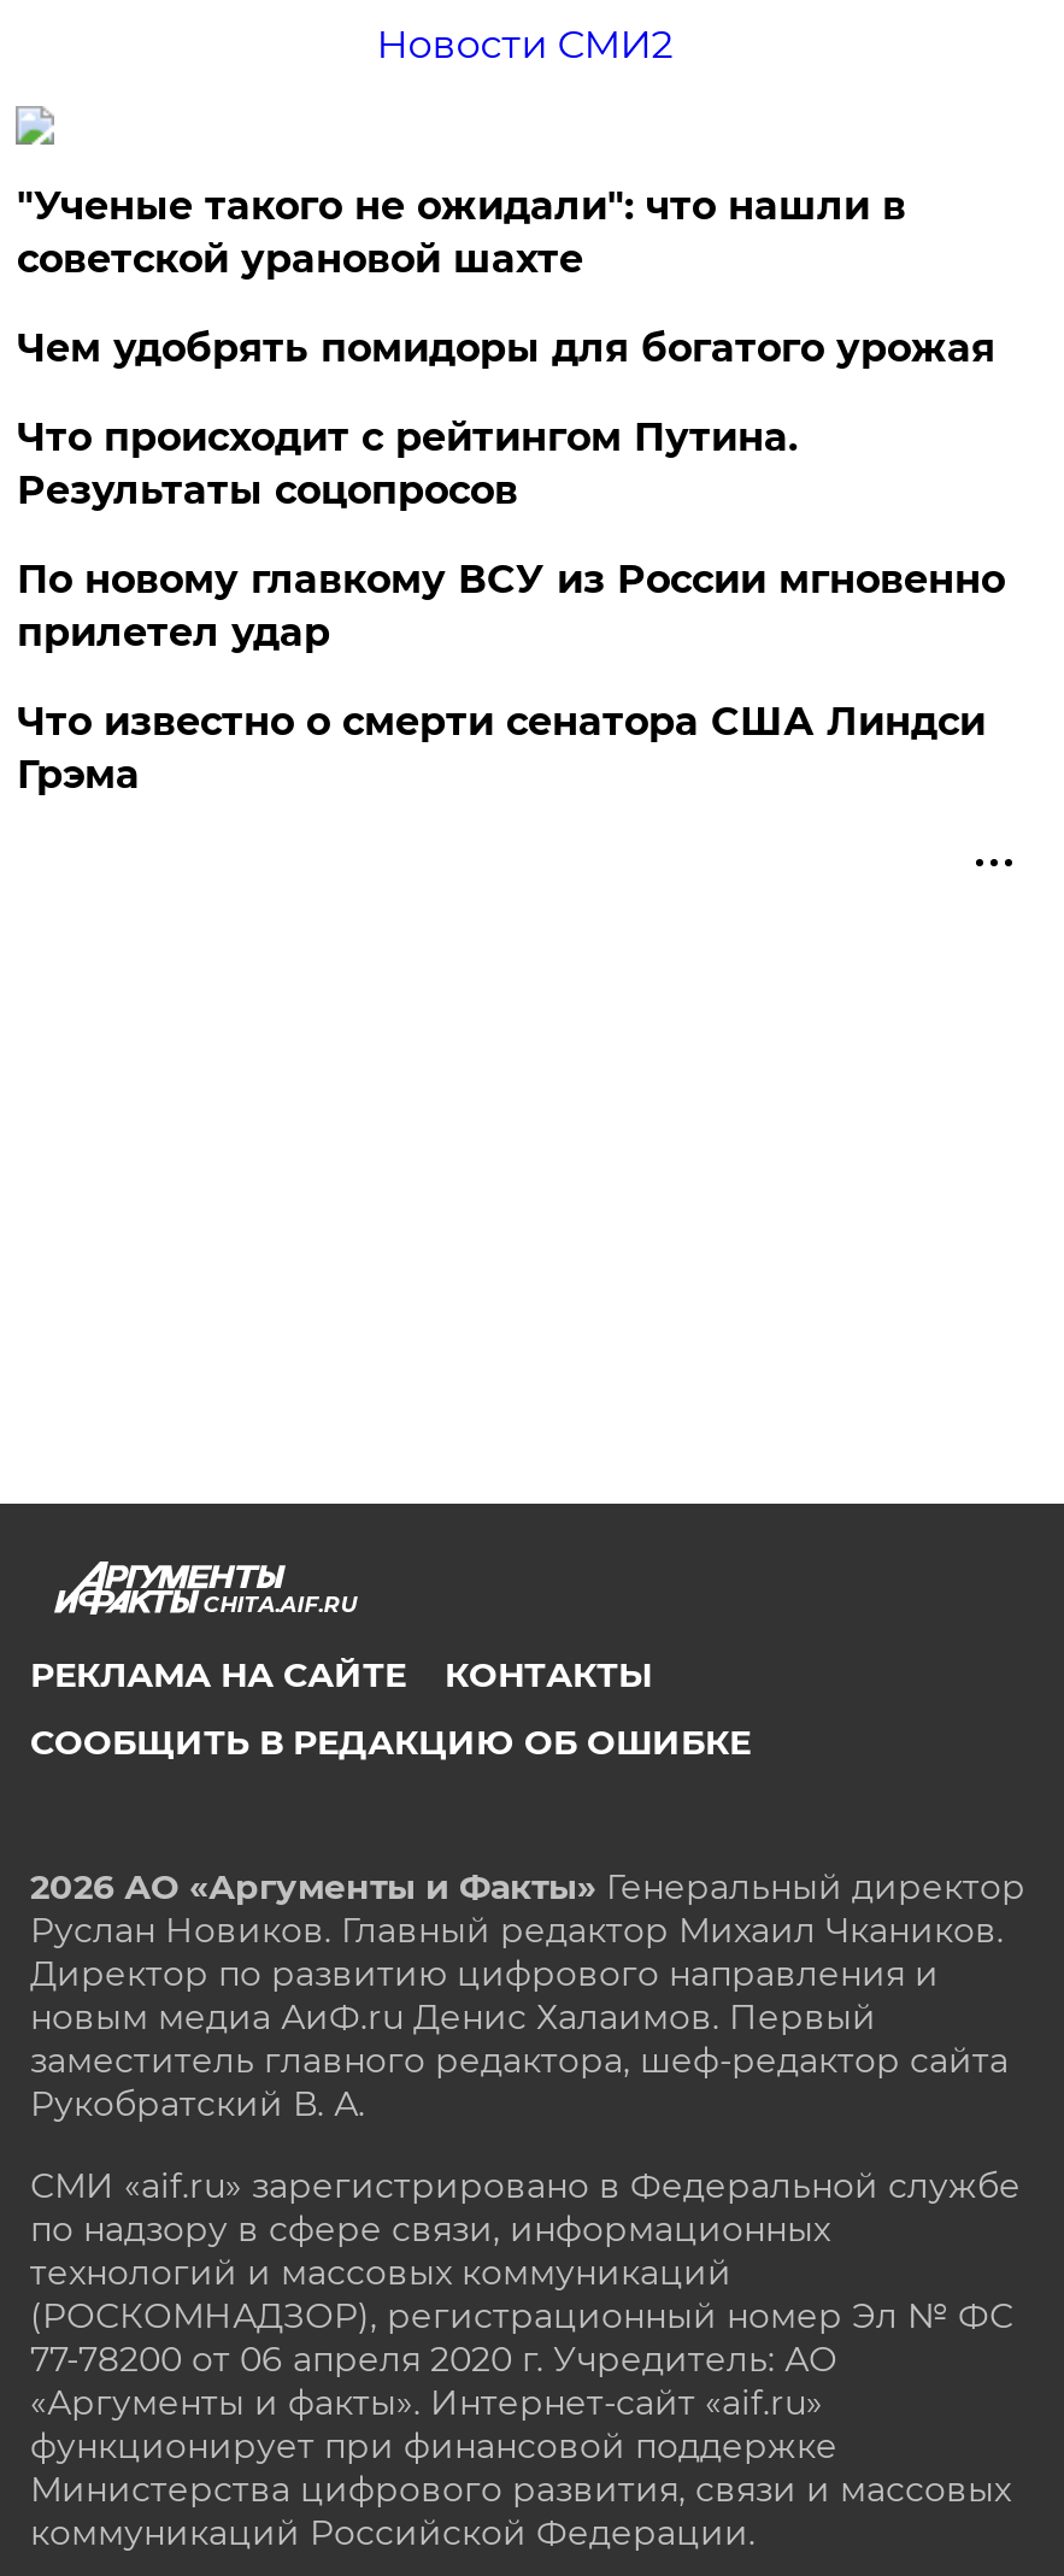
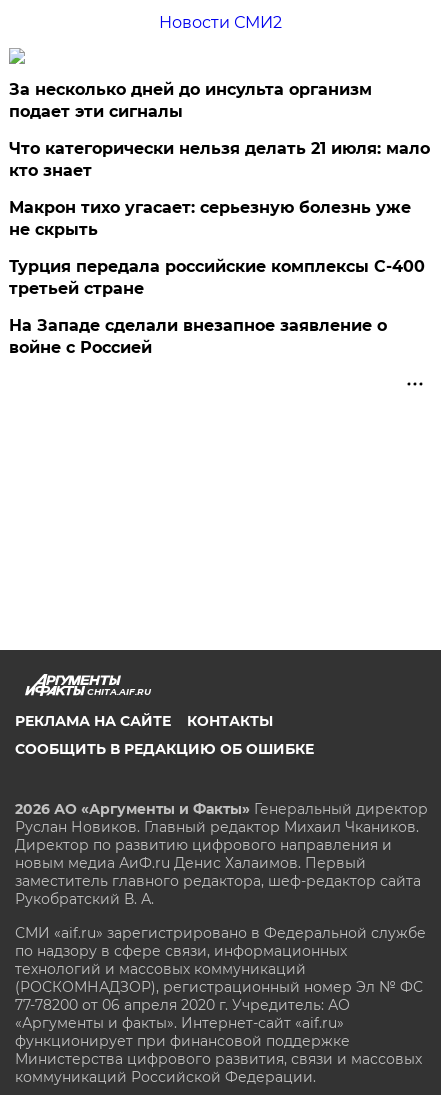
- "Ученые такого не ожидали": что нашли в
- советской урановой шахте
+ За несколько дней до инсульта организм
+ подает эти сигналы

- Чем удобрять помидоры для богатого урожая
+ Что категорически нельзя делать 21 июля: мало
+ кто знает

- Что происходит с рейтингом Путина.
- Результаты соцопросов
+ Макрон тихо угасает: серьезную болезнь уже
+ не скрыть

- По новому главкому ВСУ из России мгновенно
- прилетел удар
+ Турция передала российские комплексы С-400
+ третьей стране

- Что известно о смерти сенатора США Линдси
- Грэма
+ На Западе сделали внезапное заявление о
+ войне с Россией
